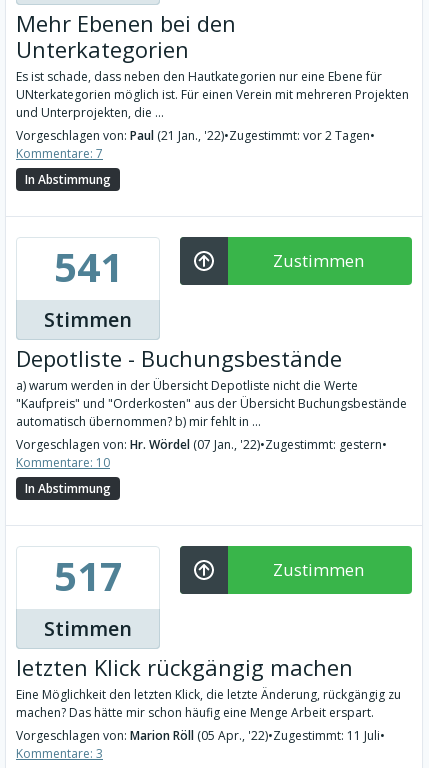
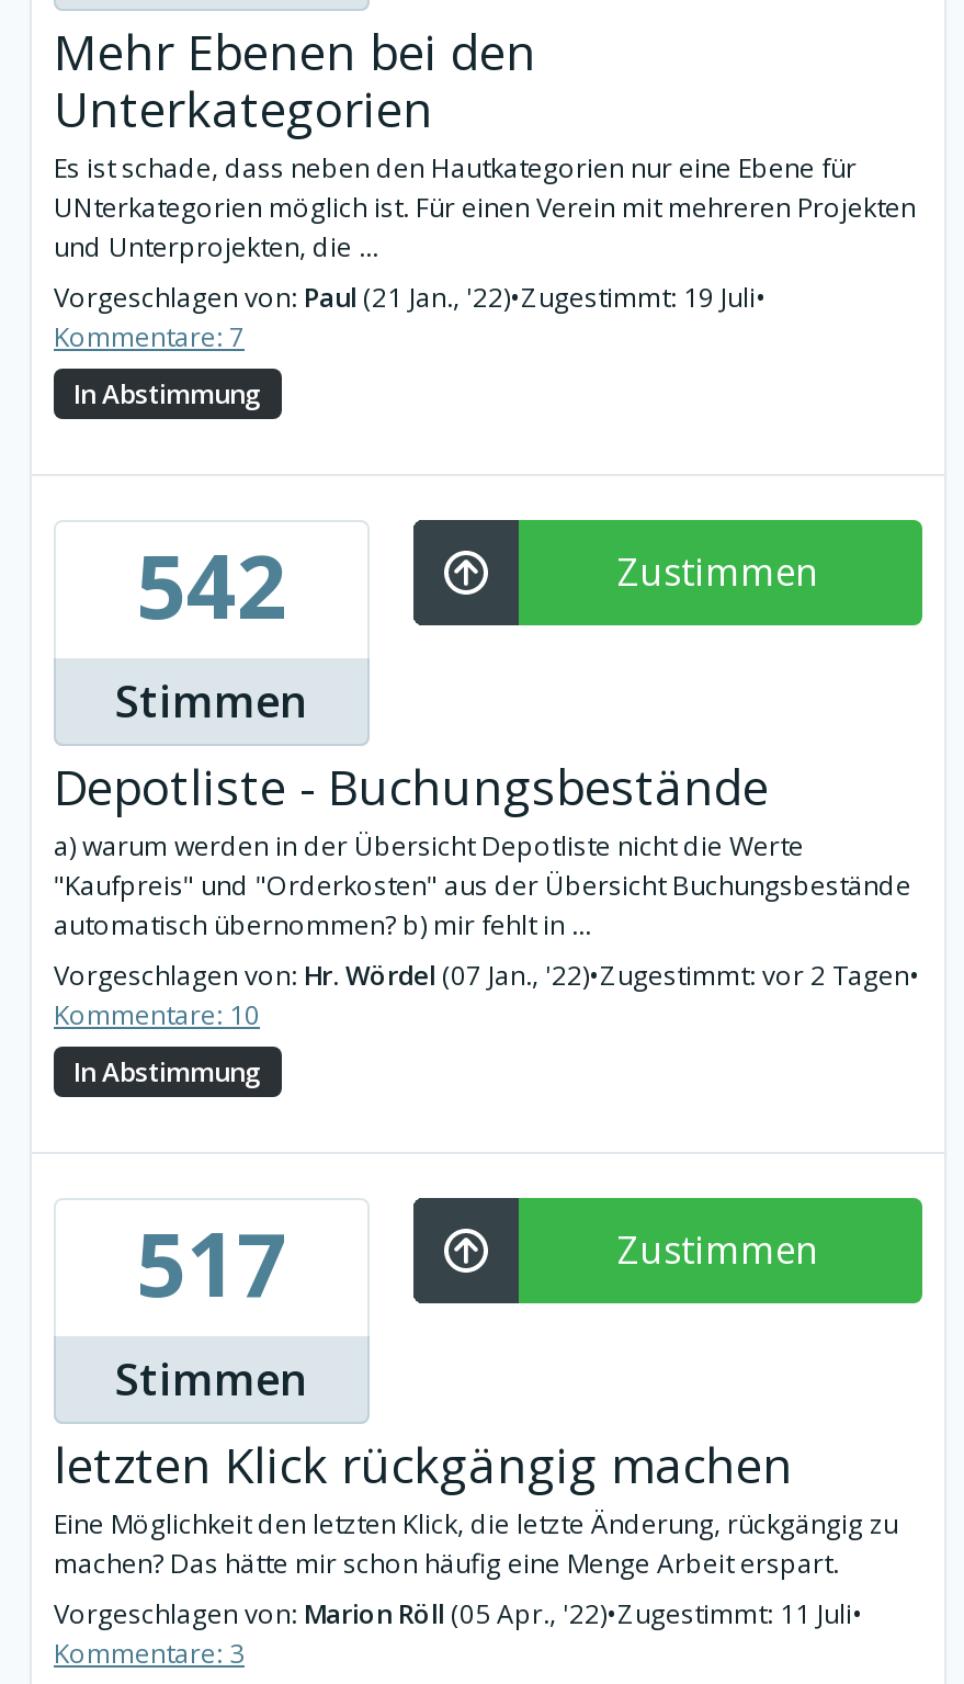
- Vorgeschlagen von: Paul (21 Jan., '22)•Zugestimmt: vor 2 Tagen•
+ Vorgeschlagen von: Paul (21 Jan., '22)•Zugestimmt: 19 Juli•

- 541
+ 542

- Vorgeschlagen von: Hr. Wördel (07 Jan., '22)•Zugestimmt: gestern•
+ Vorgeschlagen von: Hr. Wördel (07 Jan., '22)•Zugestimmt: vor 2 Tagen•
